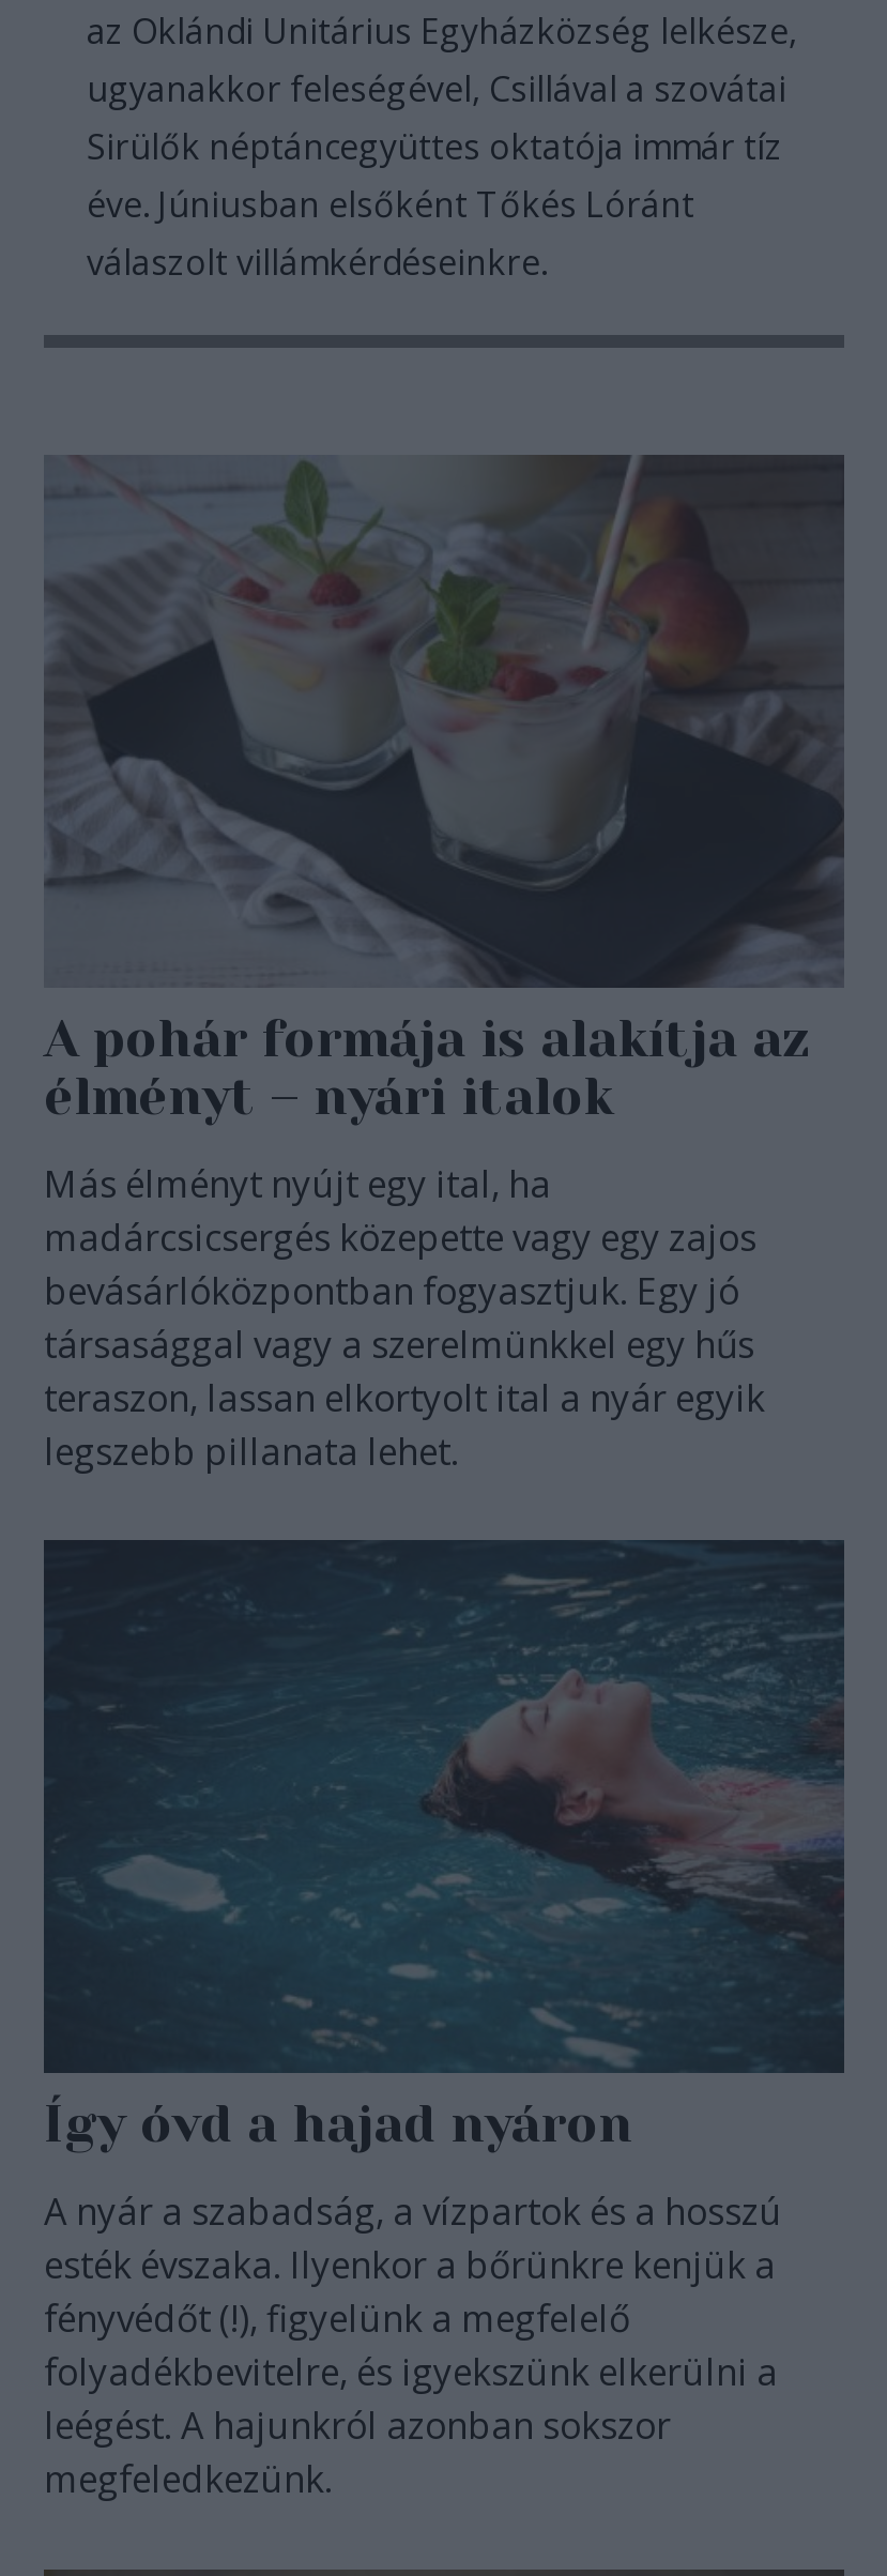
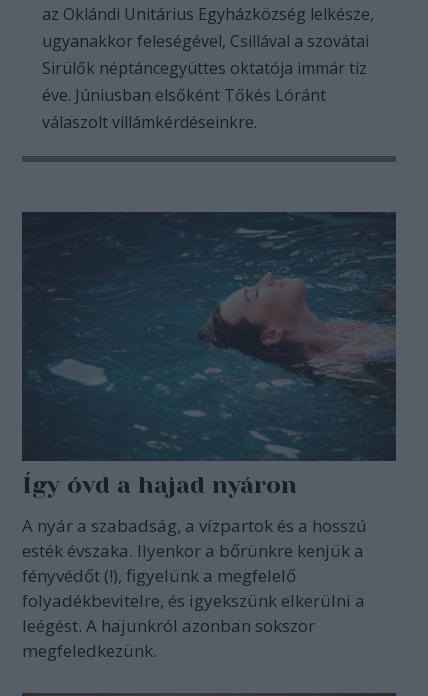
- [image]
- A pohár formája is alakítja az
- élményt – nyári italok
- Más élményt nyújt egy ital, ha
- madárcsicsergés közepette vagy egy zajos
- bevásárlóközpontban fogyasztjuk. Egy jó
- társasággal vagy a szerelmünkkel egy hűs
- teraszon, lassan elkortyolt ital a nyár egyik
- legszebb pillanata lehet.
